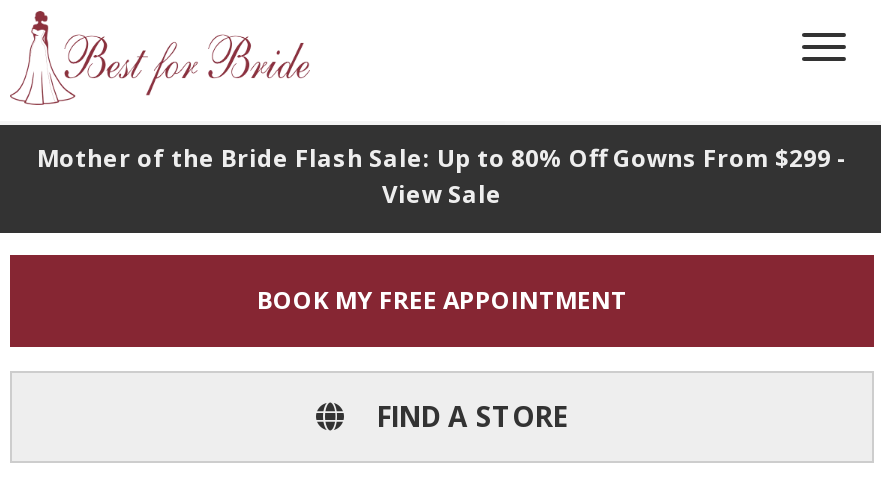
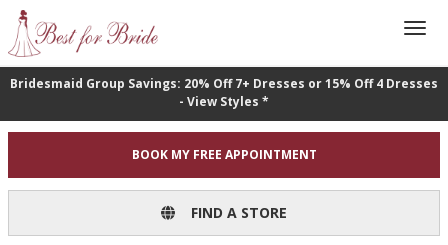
- Mother of the Bride Flash Sale: Up to 80% Off Gowns From $299 -
- View Sale
+ Bridesmaid Group Savings: 20% Off 7+ Dresses or 15% Off 4 Dresses
+ - View Styles *
